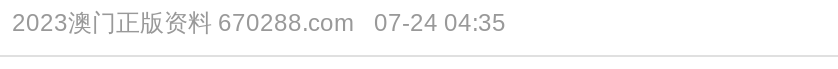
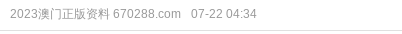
- 2023澳门正版资料 670288.com 07-24 04:35
+ 2023澳门正版资料 670288.com 07-22 04:34
